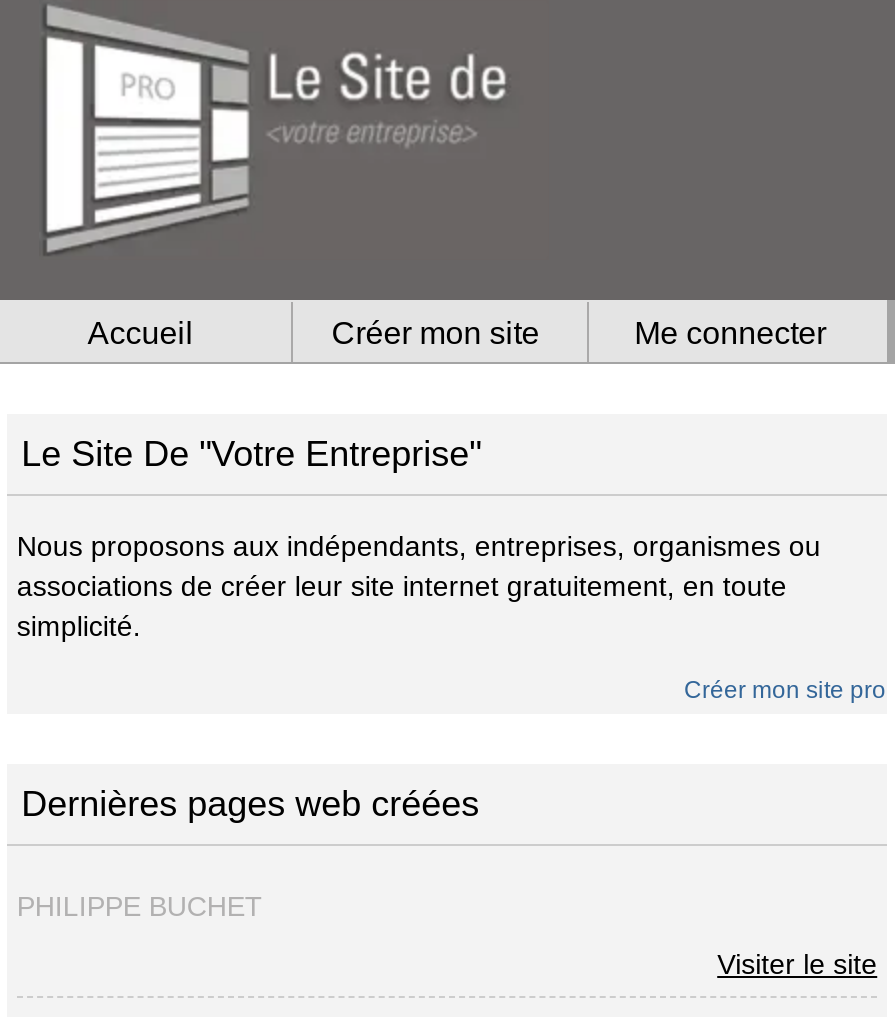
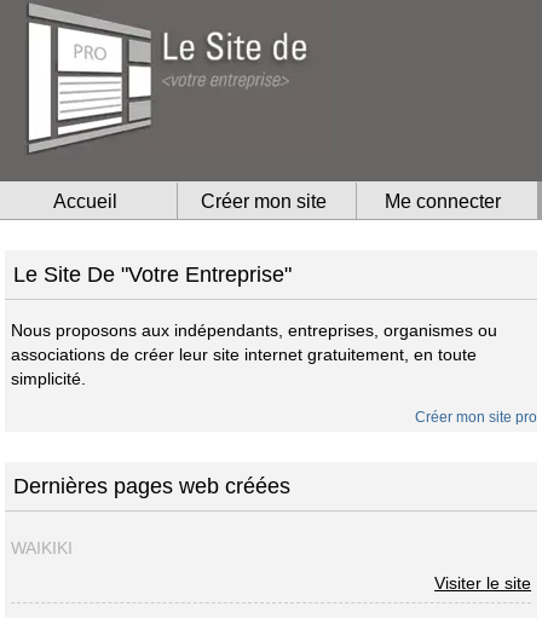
- PHILIPPE BUCHET
+ WAIKIKI
